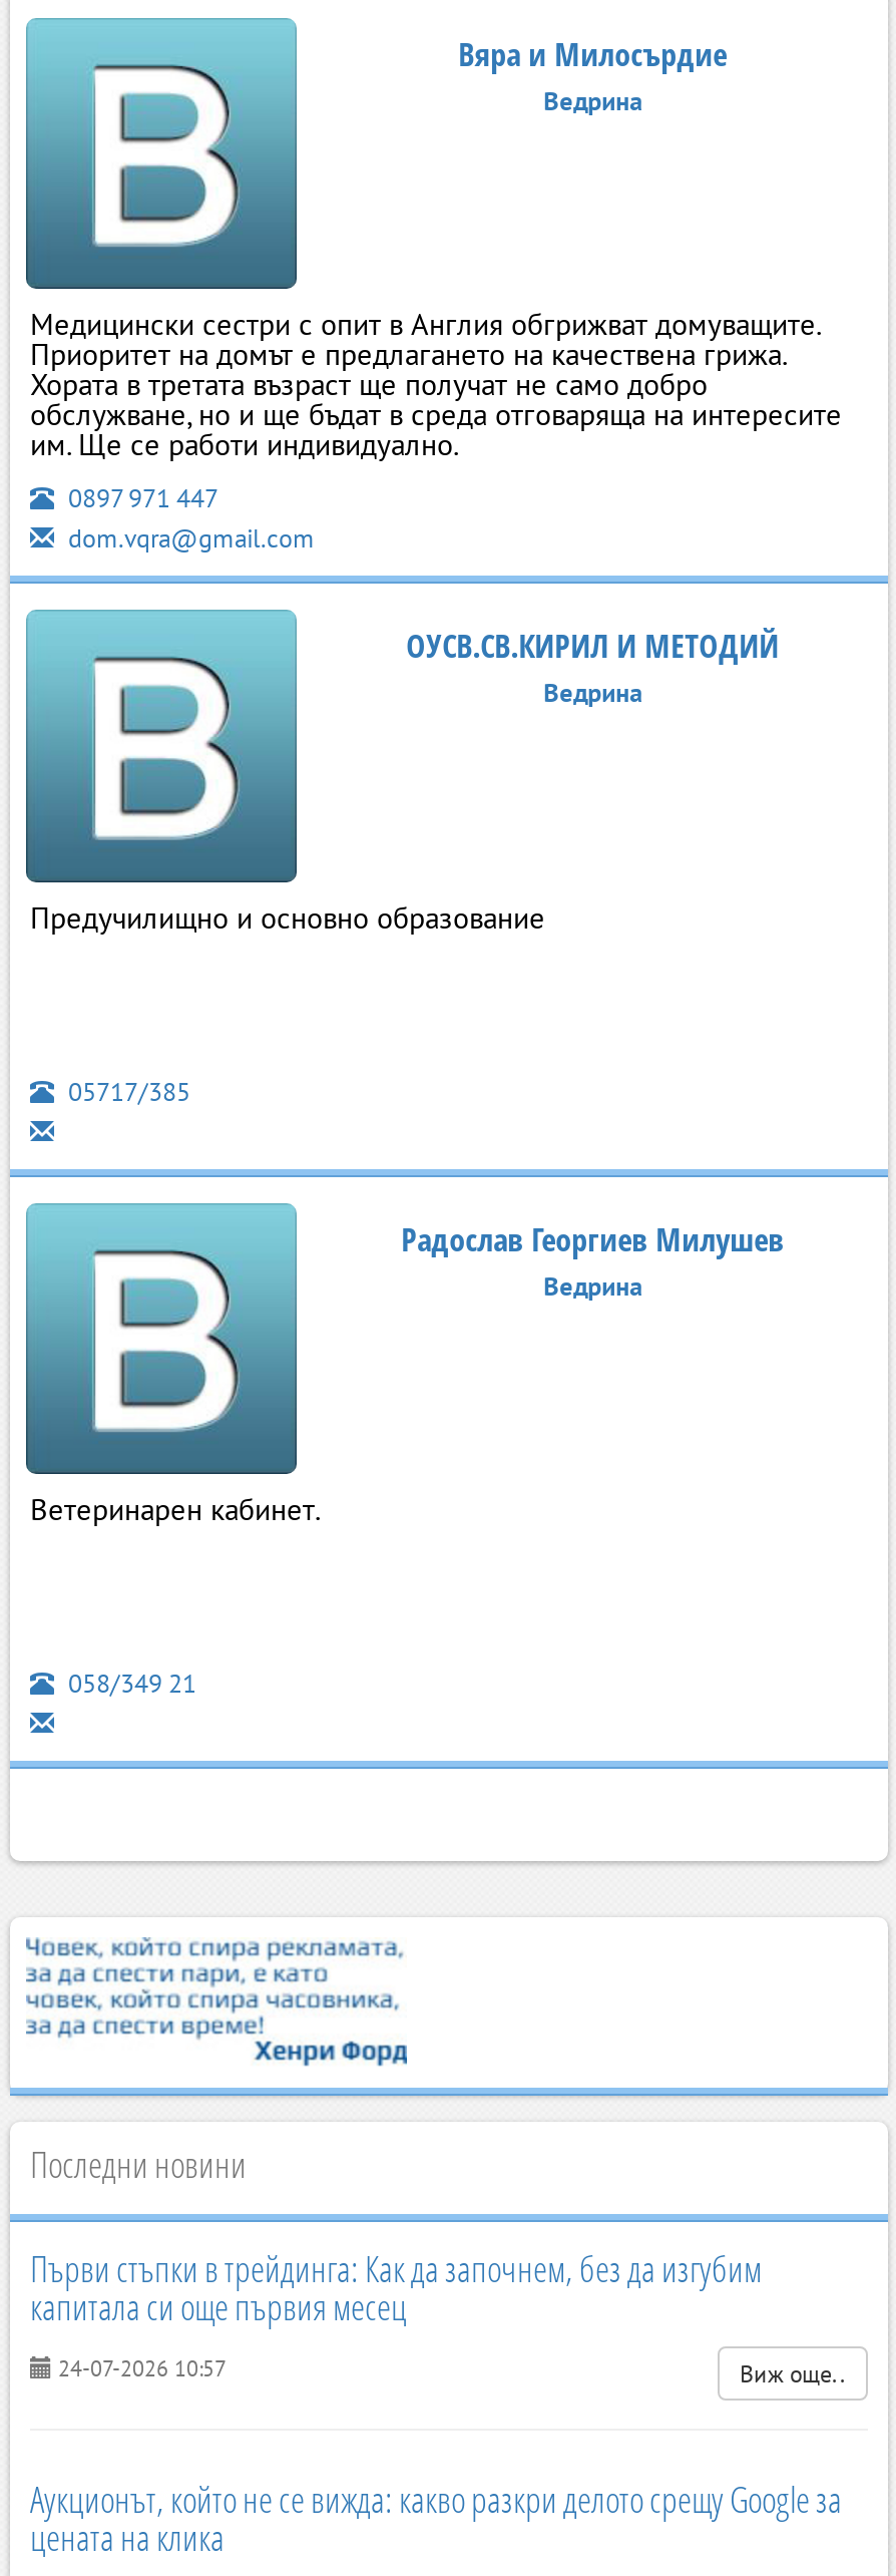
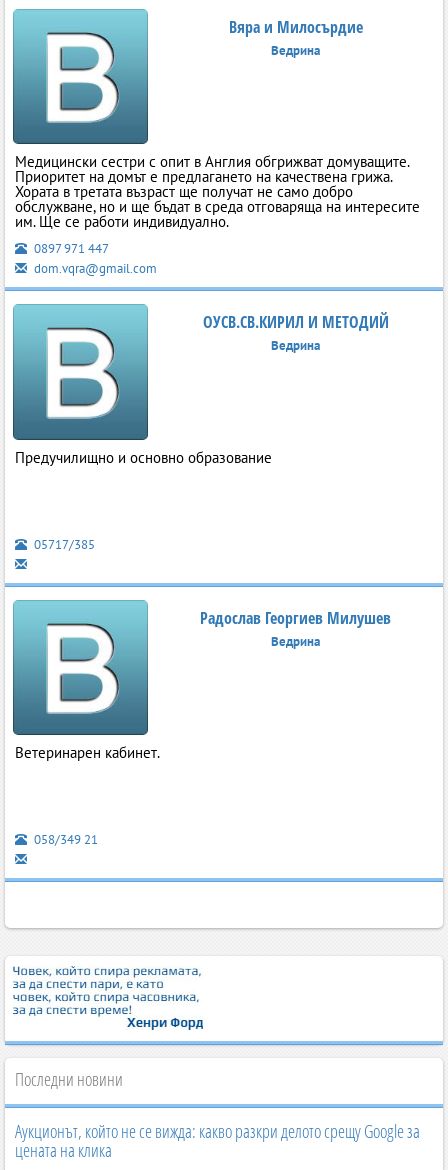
- Първи стъпки в трейдинга: Как да започнем, без да изгубим
- капитала си още първия месец
- 24-07-2026 10:57
- Виж още..
